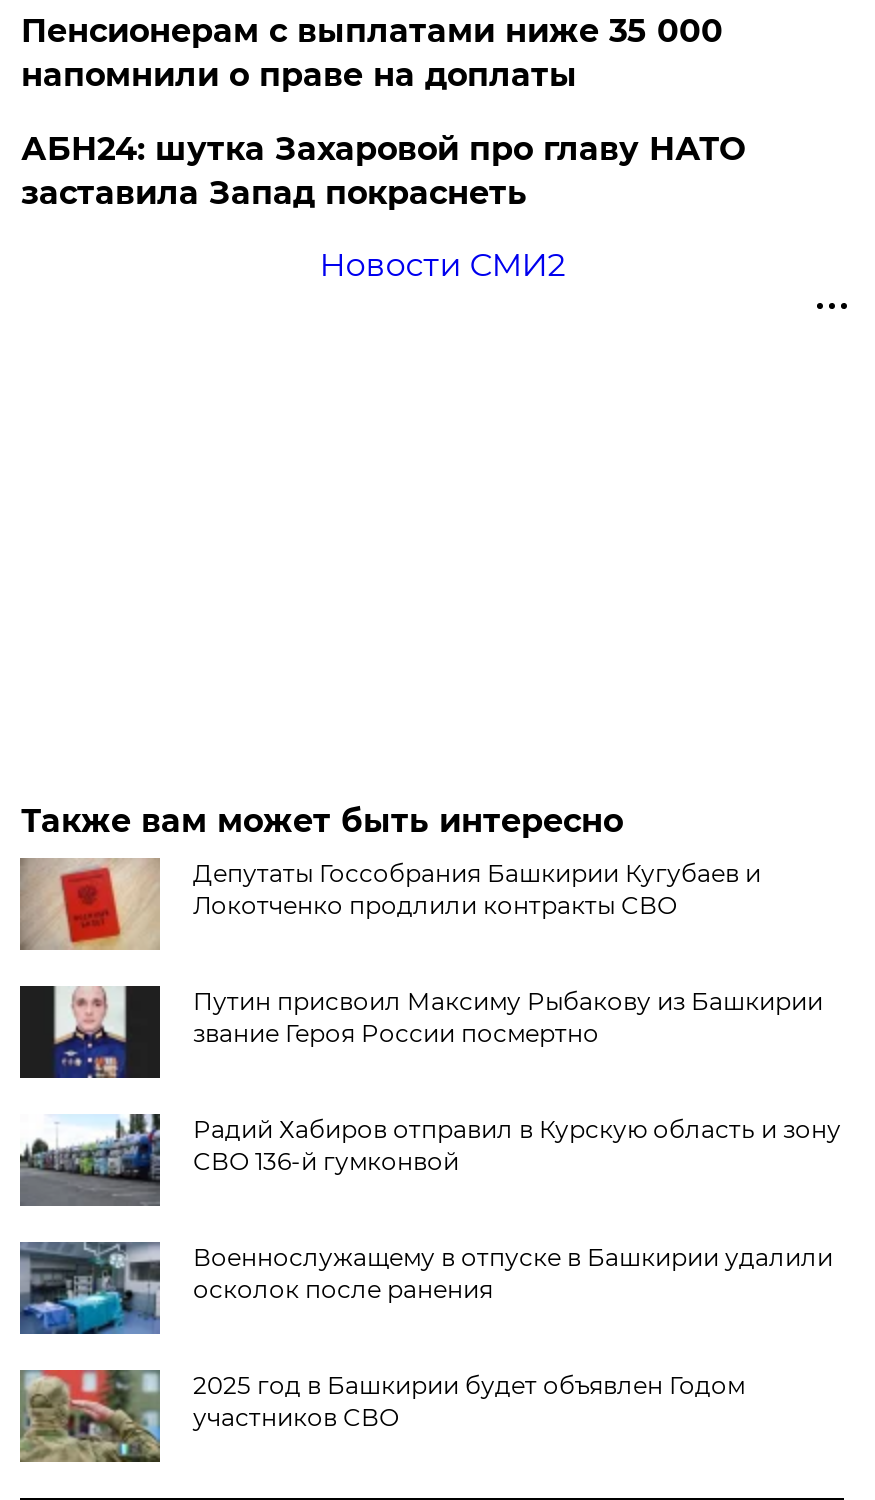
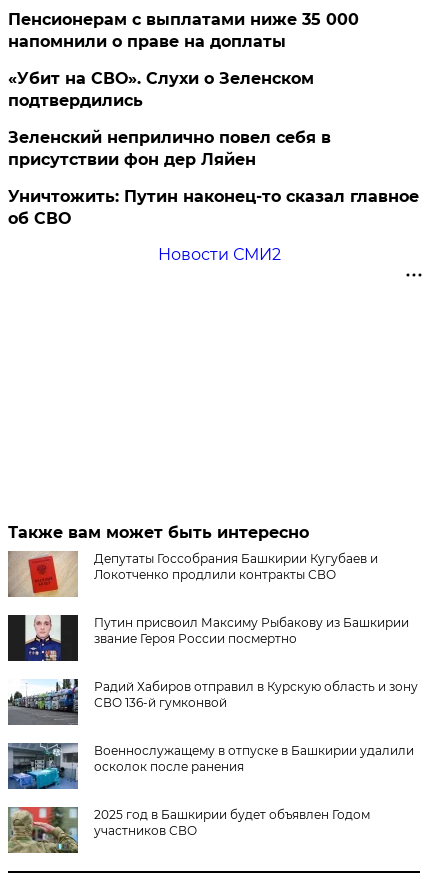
- АБН24: шутка Захаровой про главу НАТО
- заставила Запад покраснеть
+ «Убит на СВО». Слухи о Зеленском
+ подтвердились
+ Зеленский неприлично повел cебя в
+ присутствии фон дер Ляйен
+ Уничтожить: Путин наконец-то сказал главное
+ об СВО
